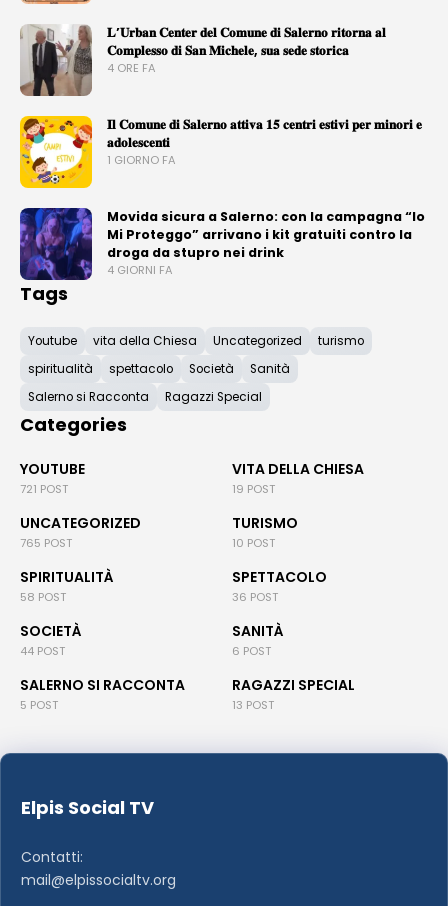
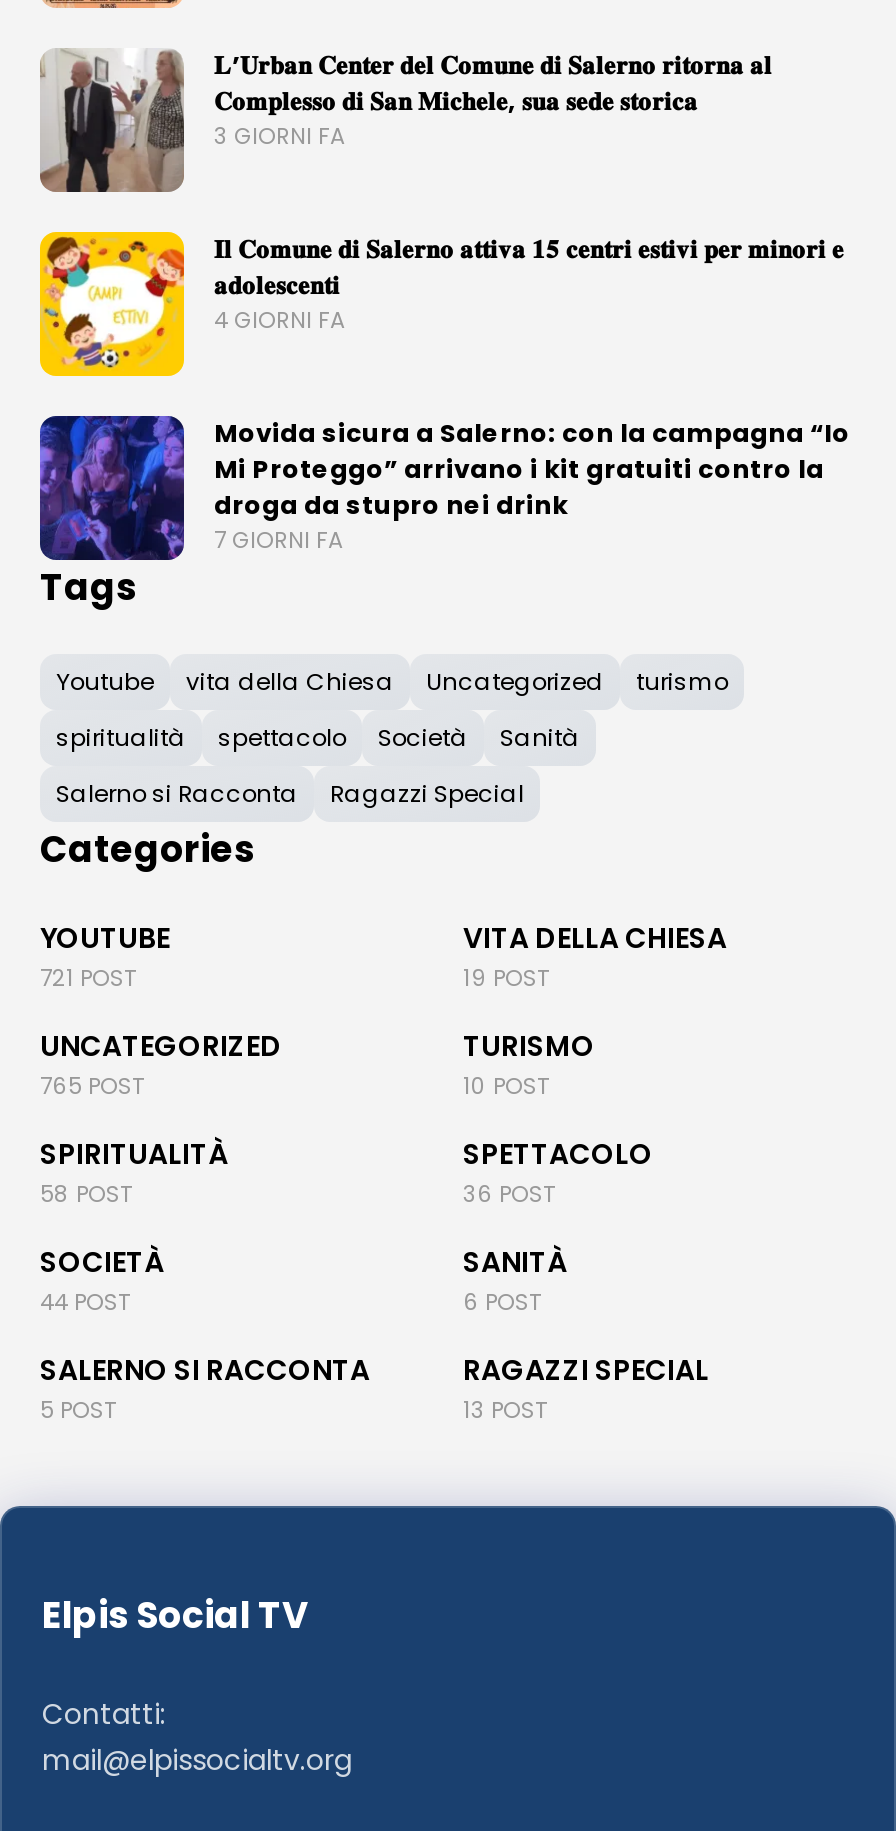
- 4 ORE FA
+ 3 GIORNI FA

- 1 GIORNO FA
+ 4 GIORNI FA

- 4 GIORNI FA
+ 7 GIORNI FA
